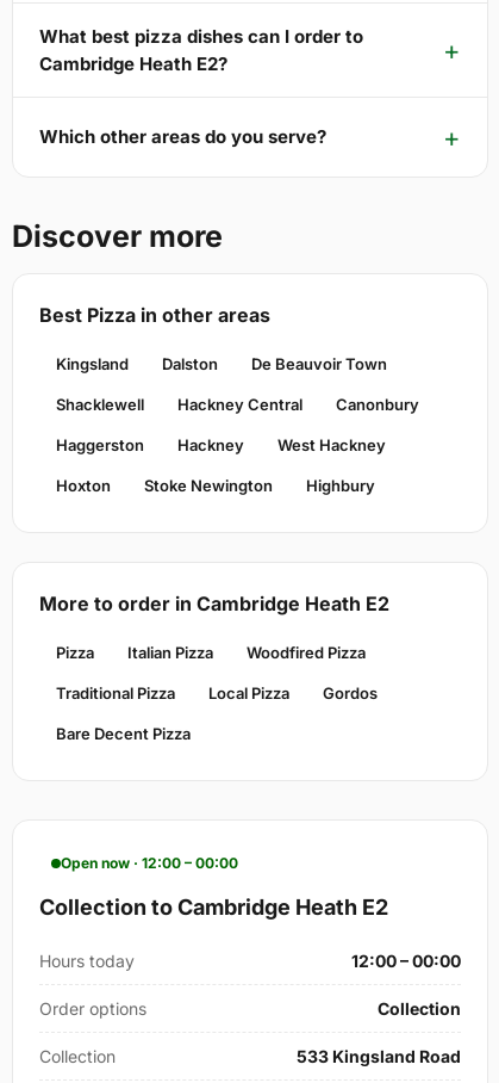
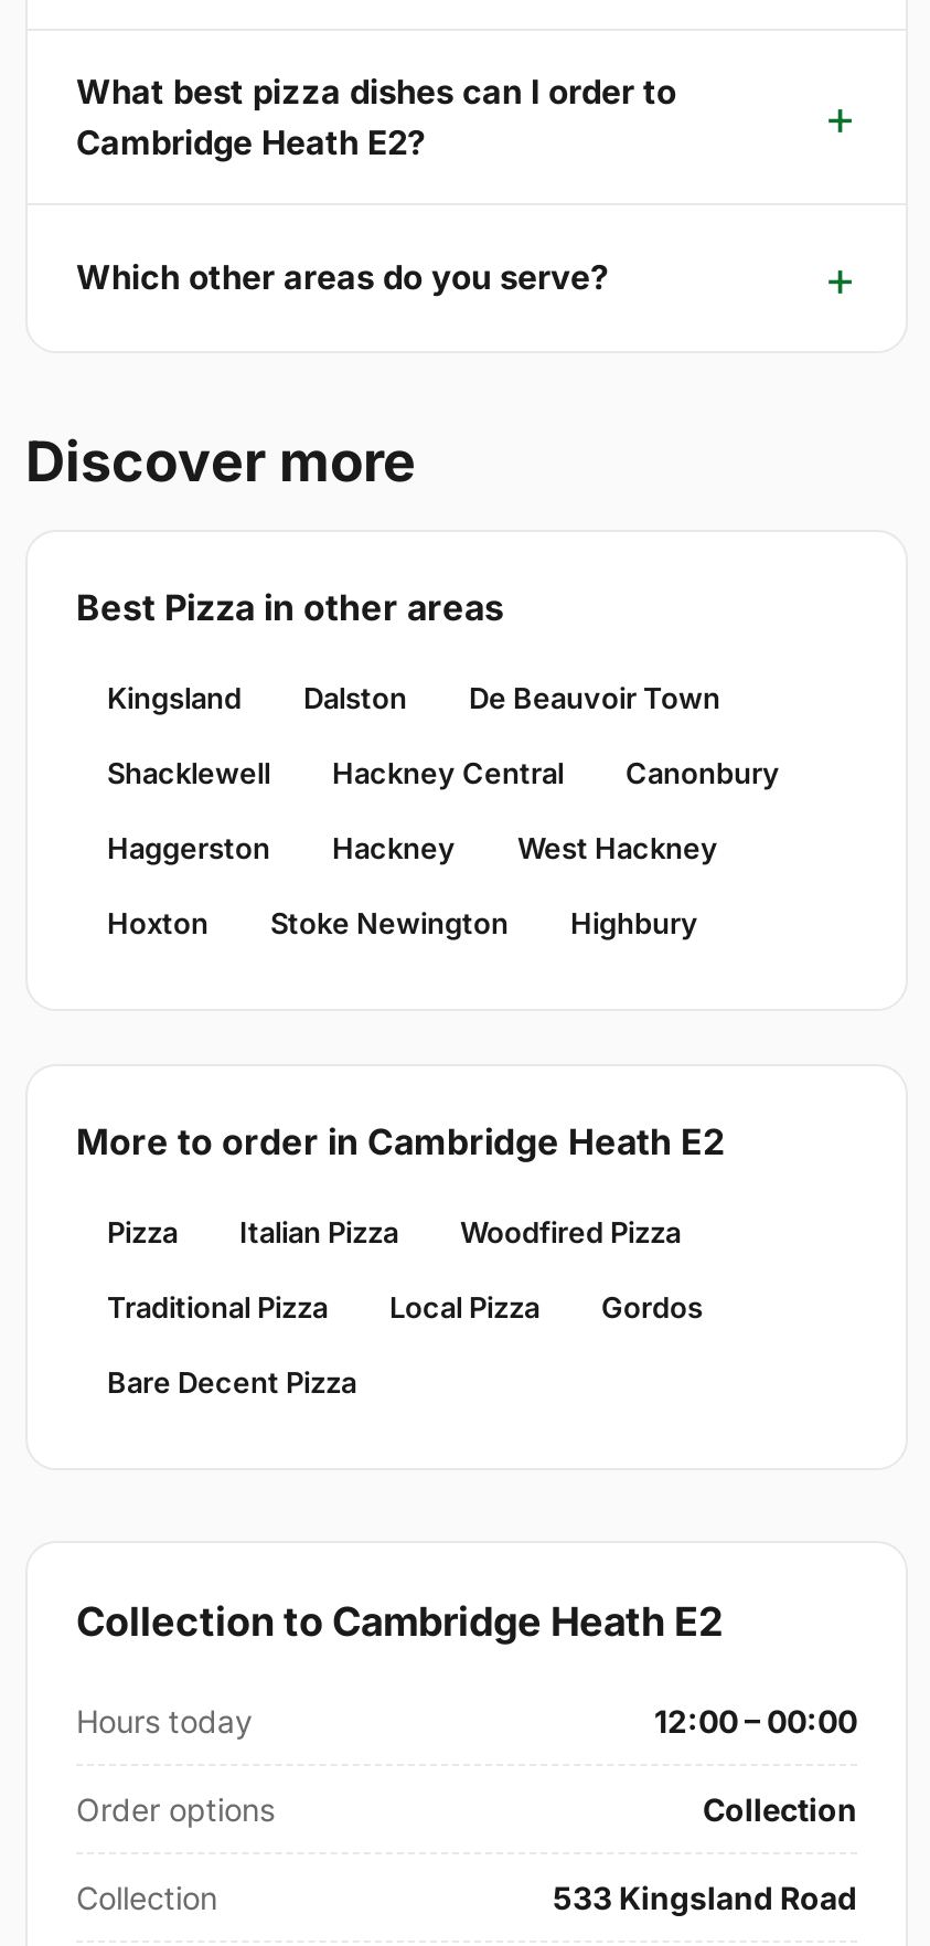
- Open now · 12:00 – 00:00
